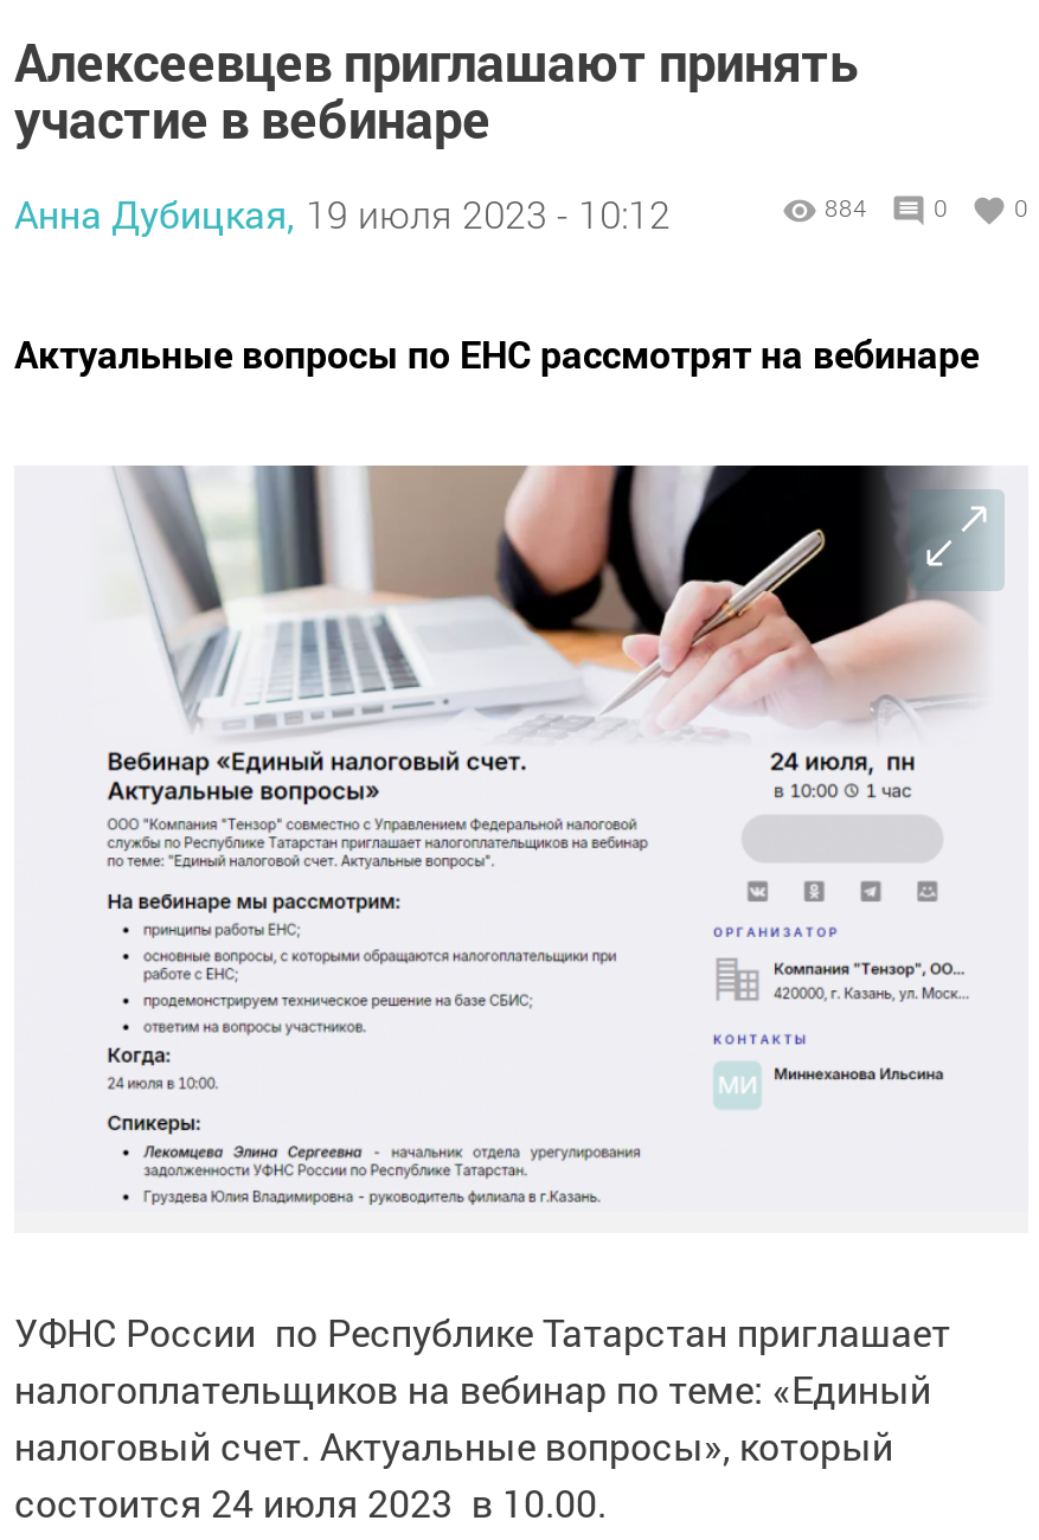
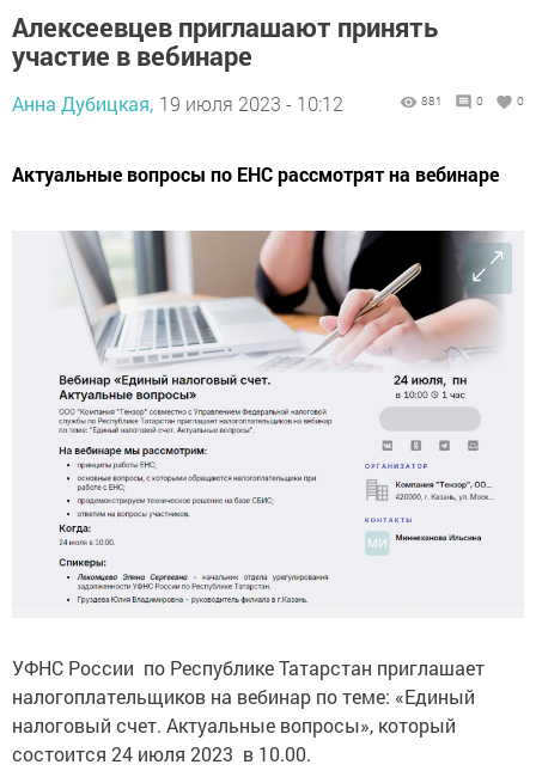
- 884
+ 881
